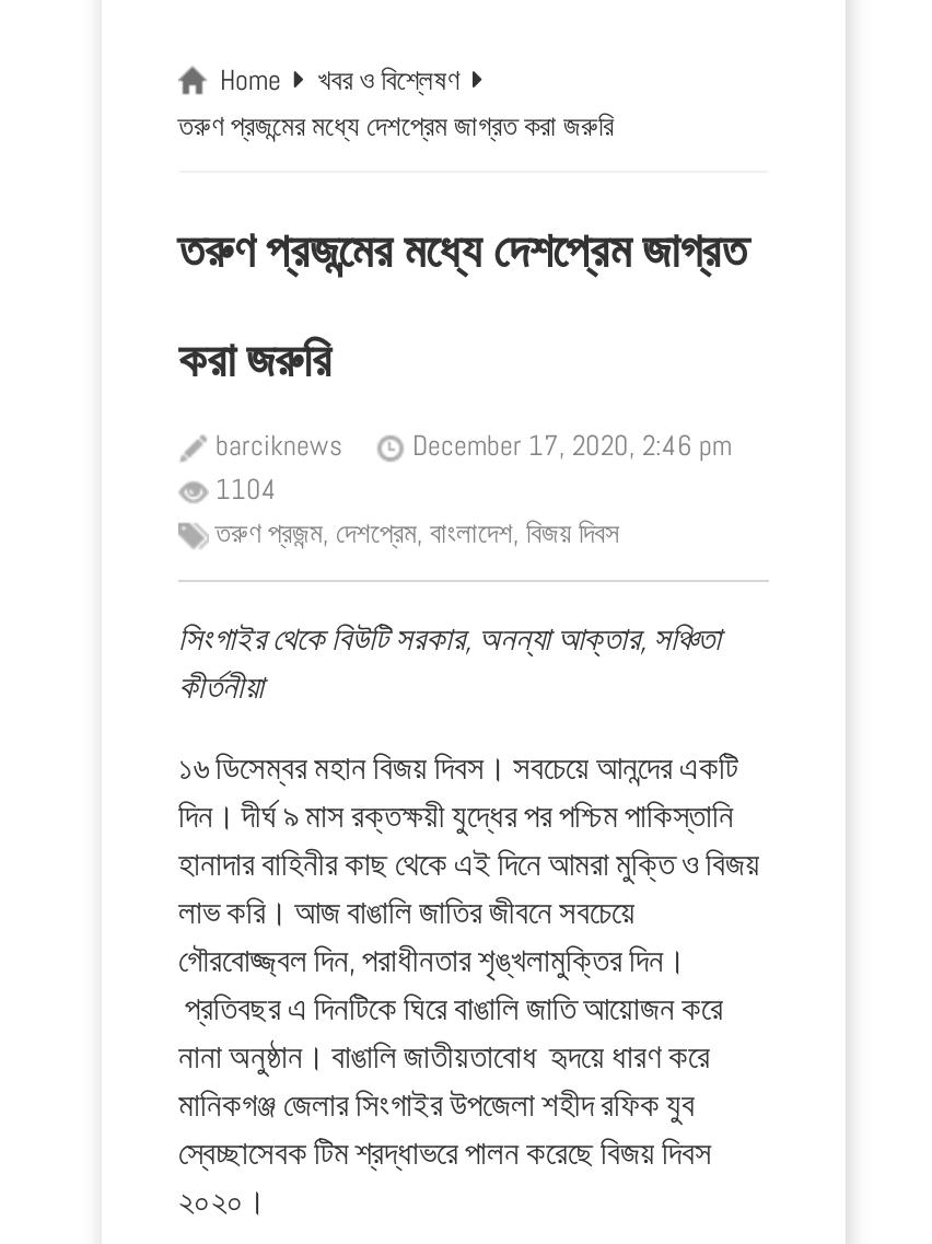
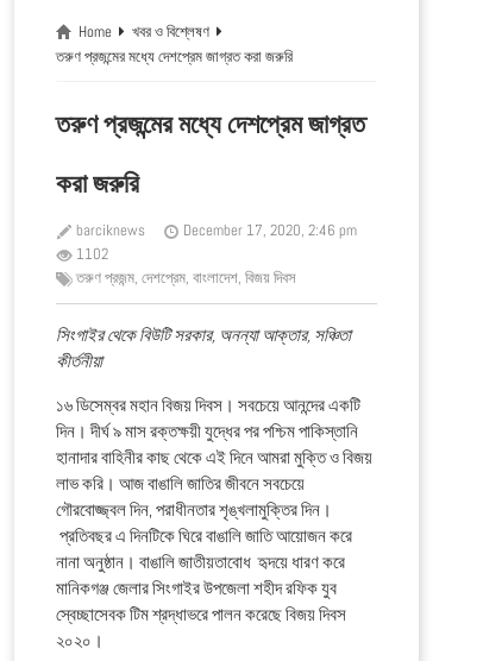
- 1104
+ 1102
